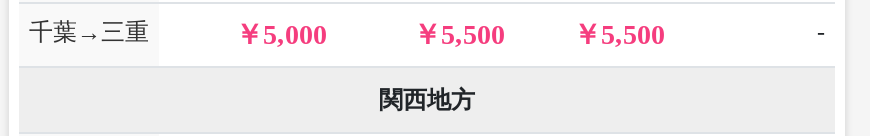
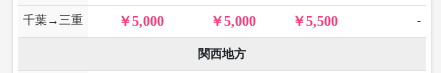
- 5,500
+ 5,000
